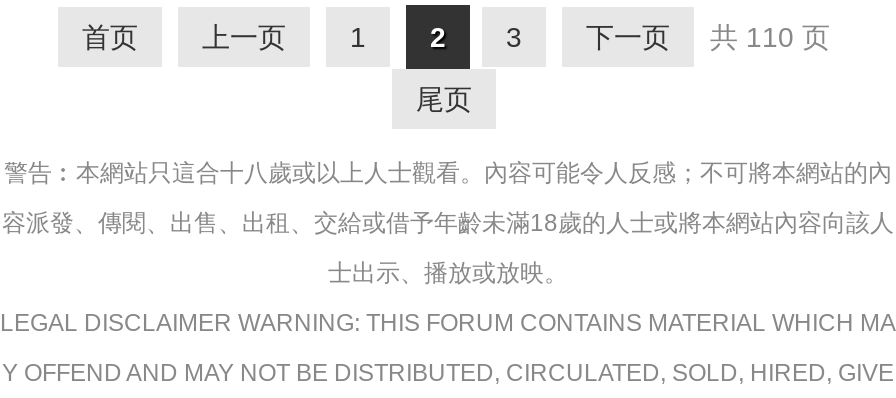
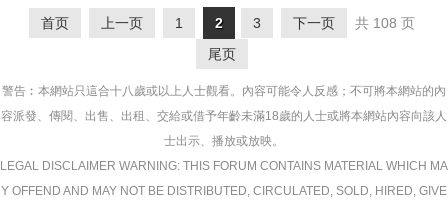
- 首页 上一页 1 2 3 下一页 共 110 页
+ 首页 上一页 1 2 3 下一页 共 108 页
